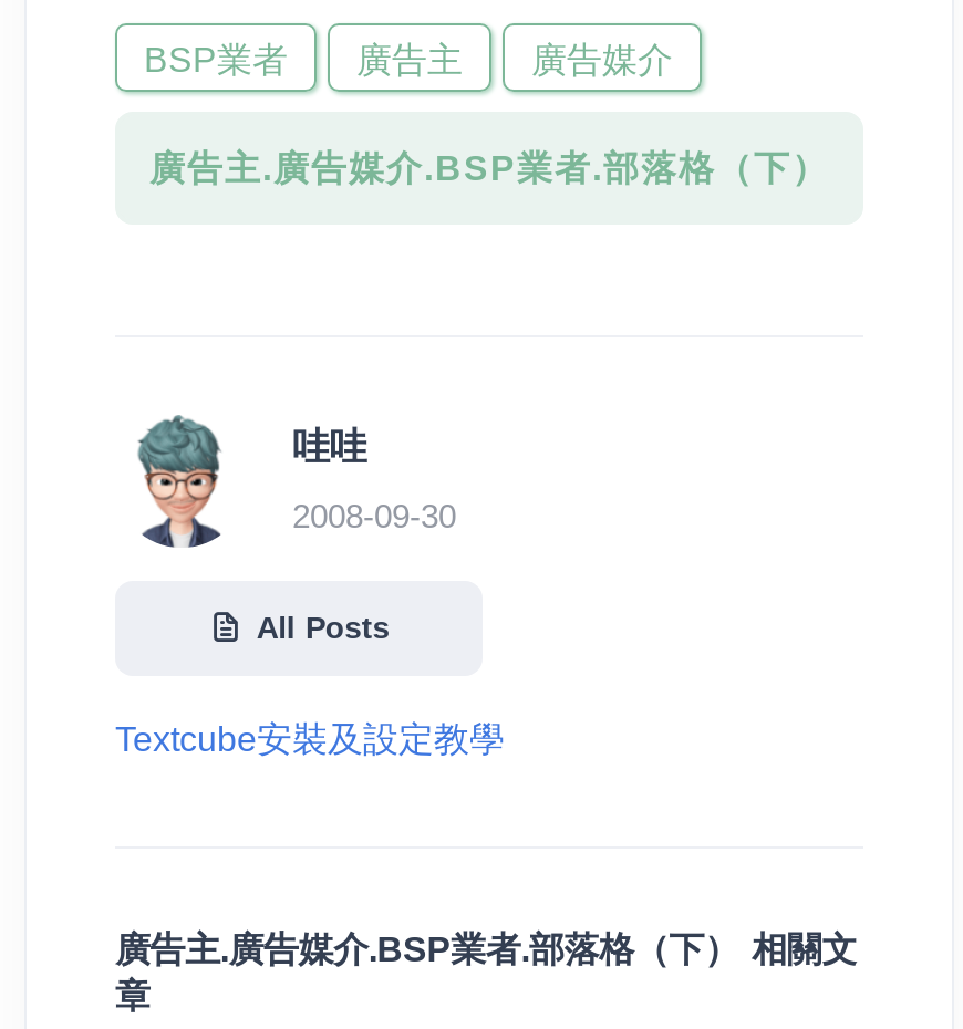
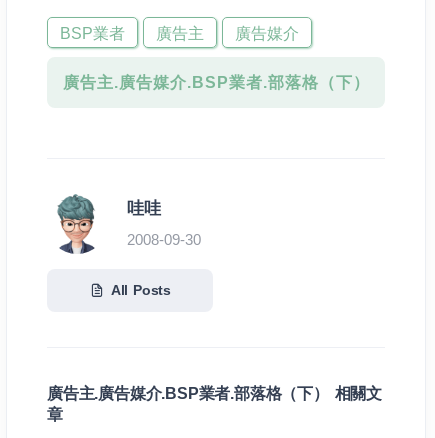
- Textcube安裝及設定教學
